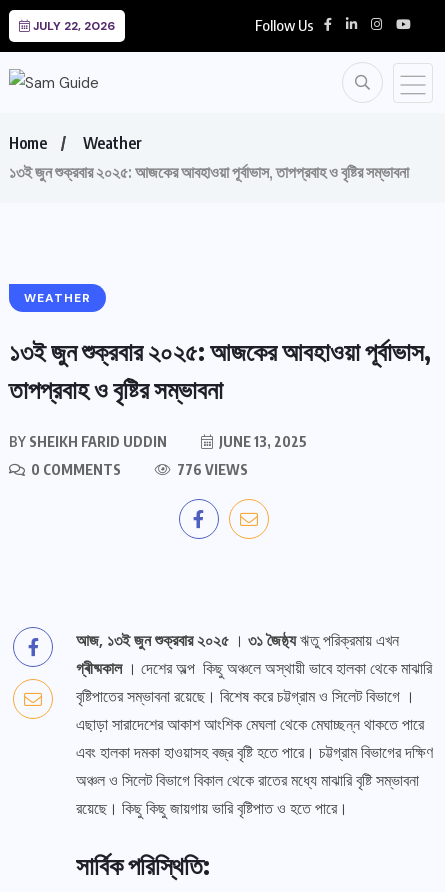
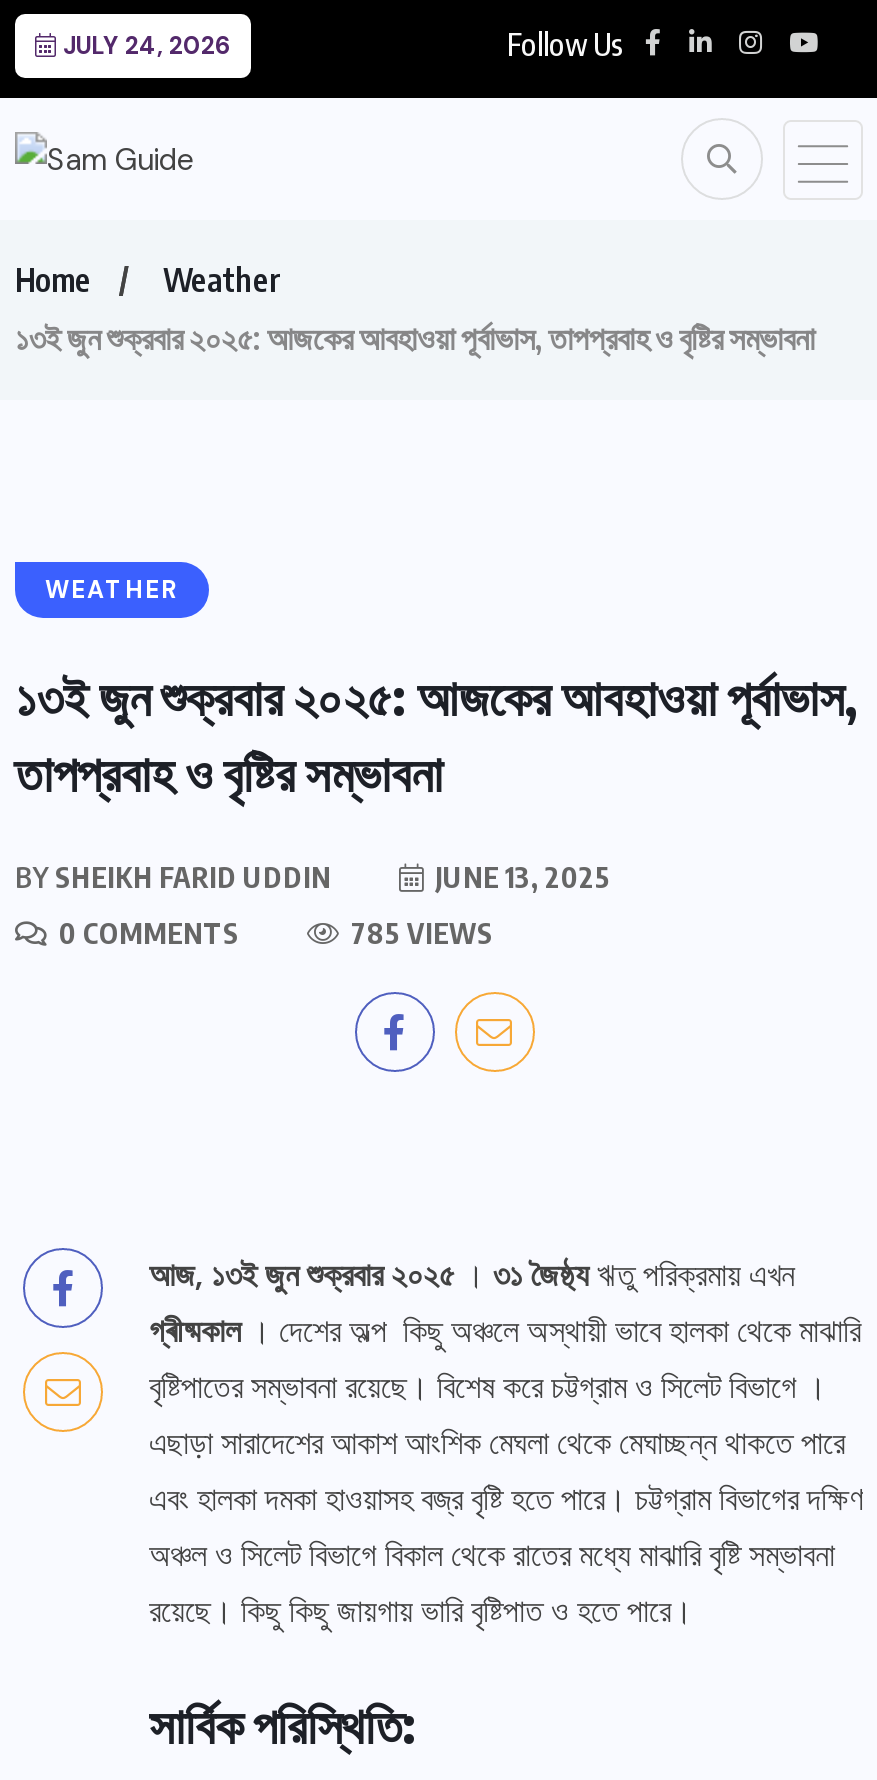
- JULY 22, 2026
+ JULY 24, 2026

- 776 VIEWS
+ 785 VIEWS
